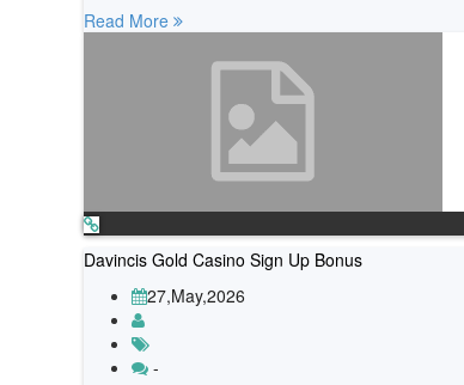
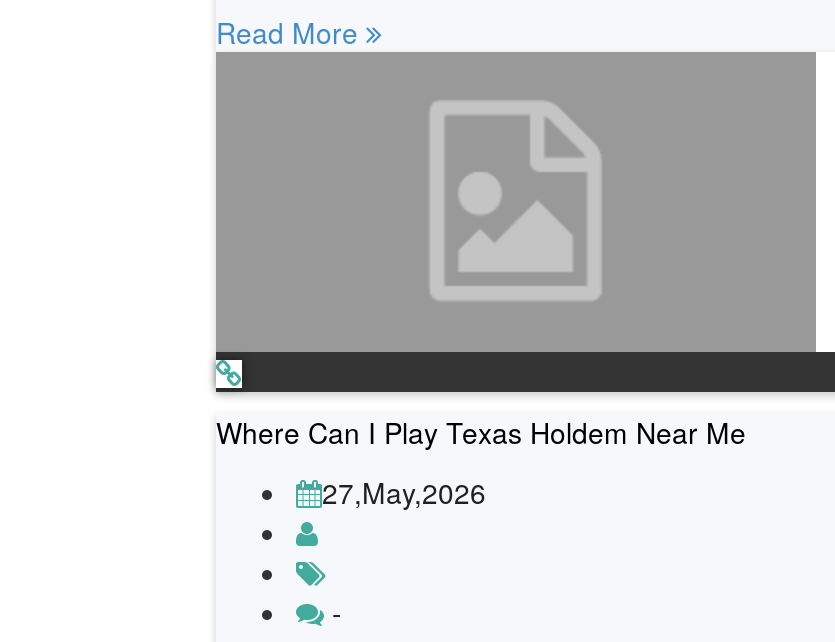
- Davincis Gold Casino Sign Up Bonus
+ Where Can I Play Texas Holdem Near Me
